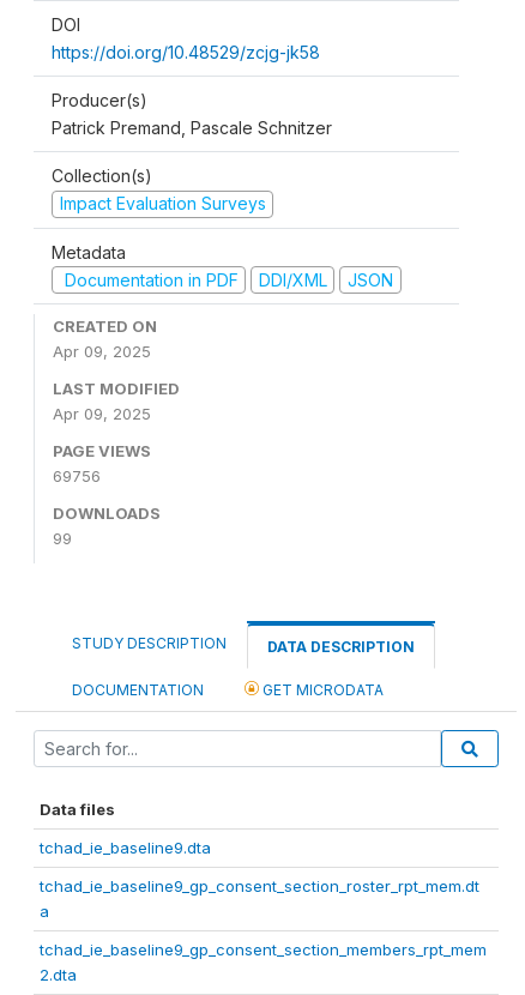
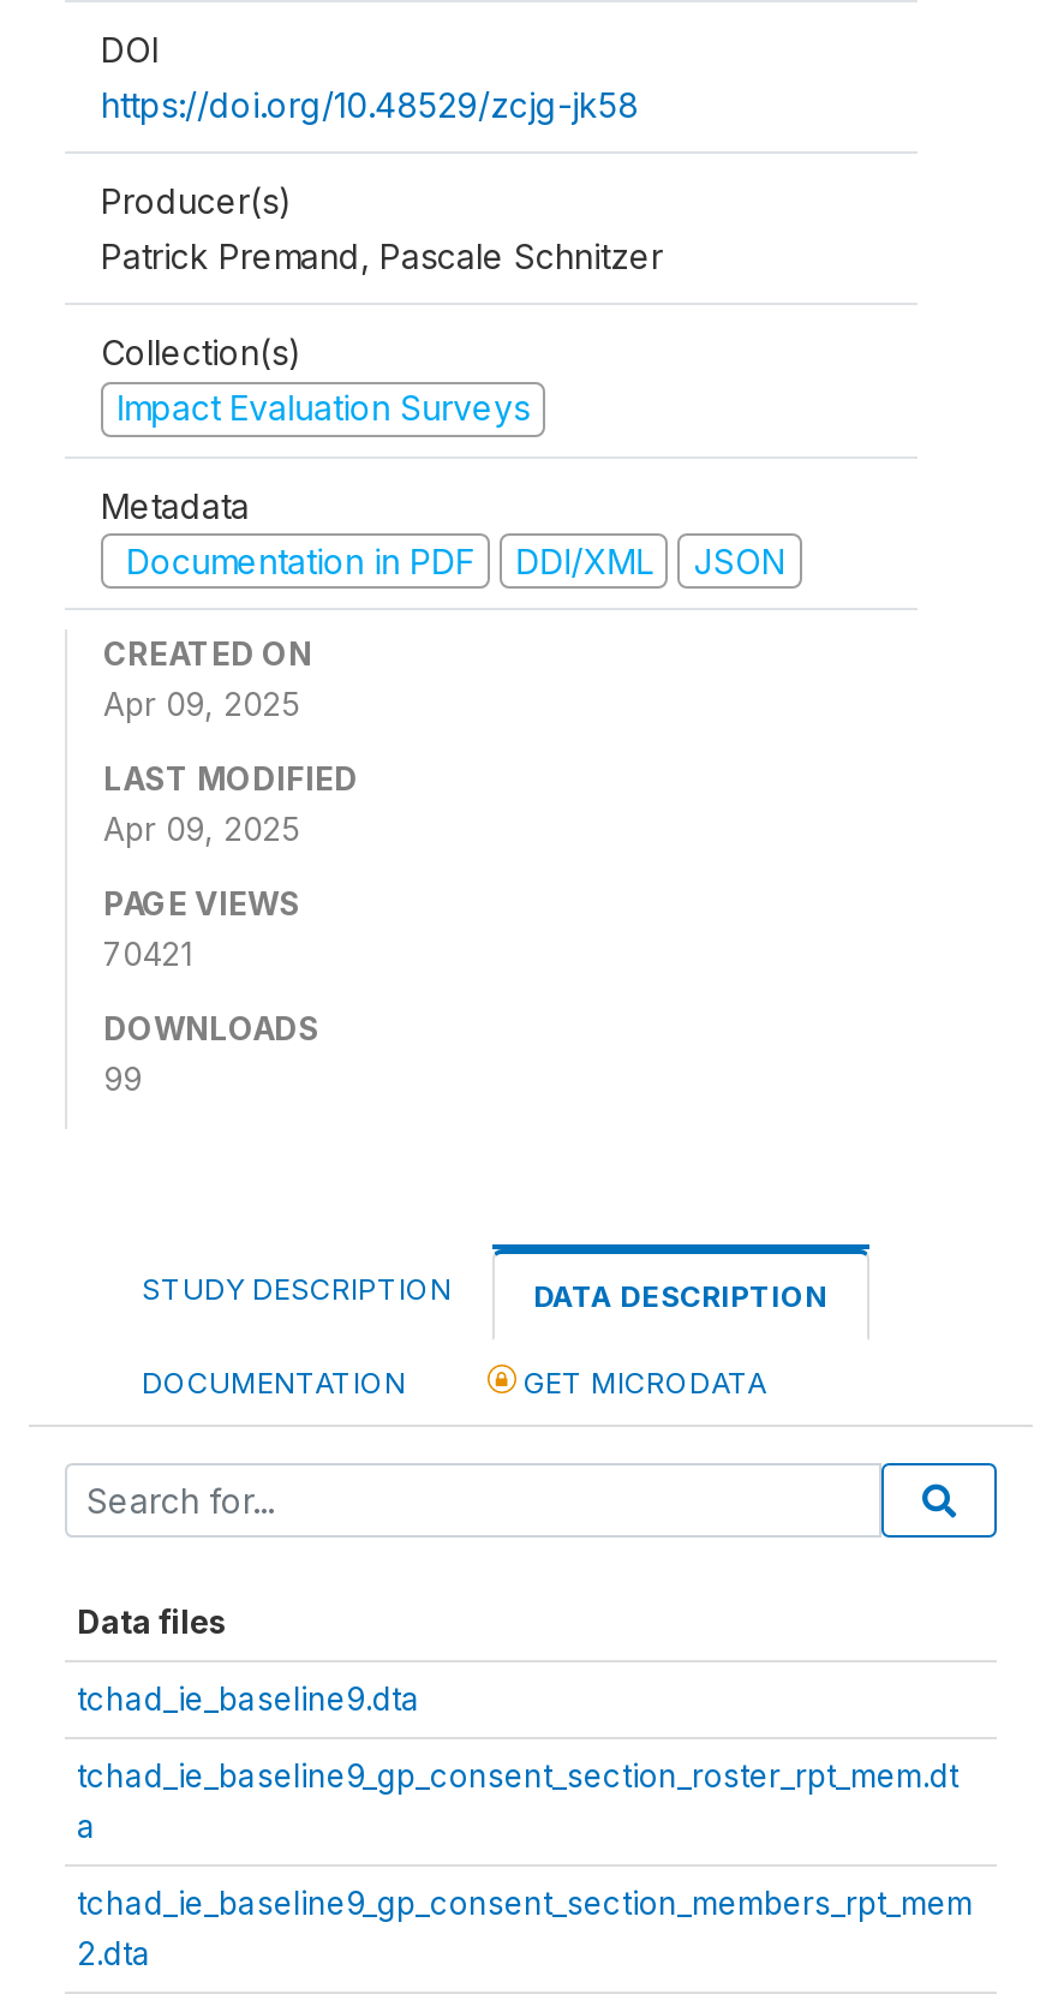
- 69756
+ 70421
